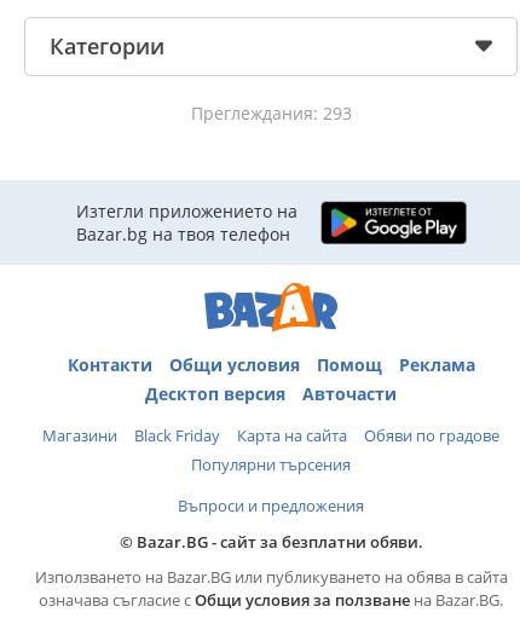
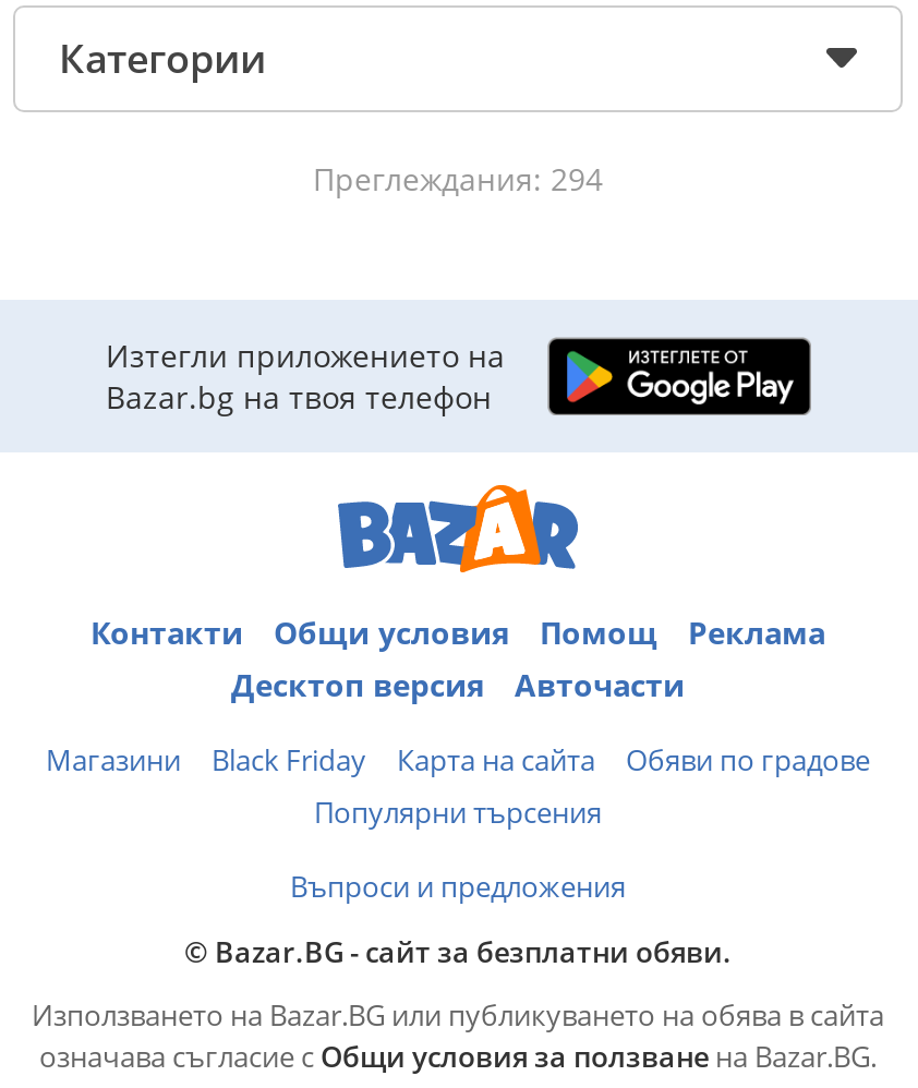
- Преглеждания: 293
+ Преглеждания: 294
